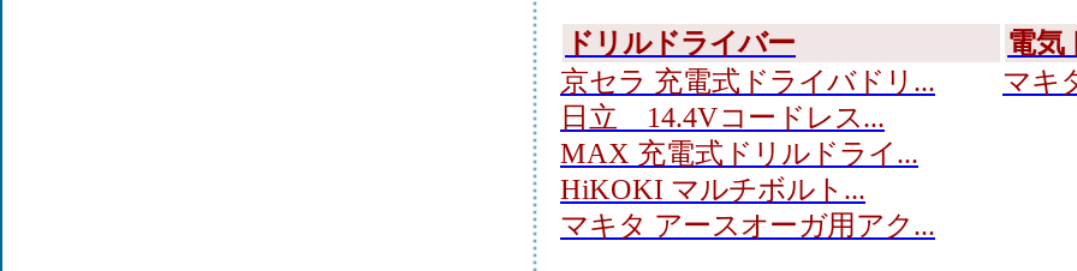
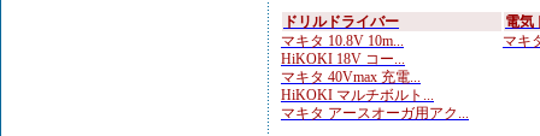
- 京セラ 充電式ドライバドリ...
- 日立 14.4Vコードレス...
- MAX 充電式ドリルドライ...
+ マキタ 10.8V 10m...
+ HiKOKI 18V コー...
+ マキタ 40Vmax 充電...
